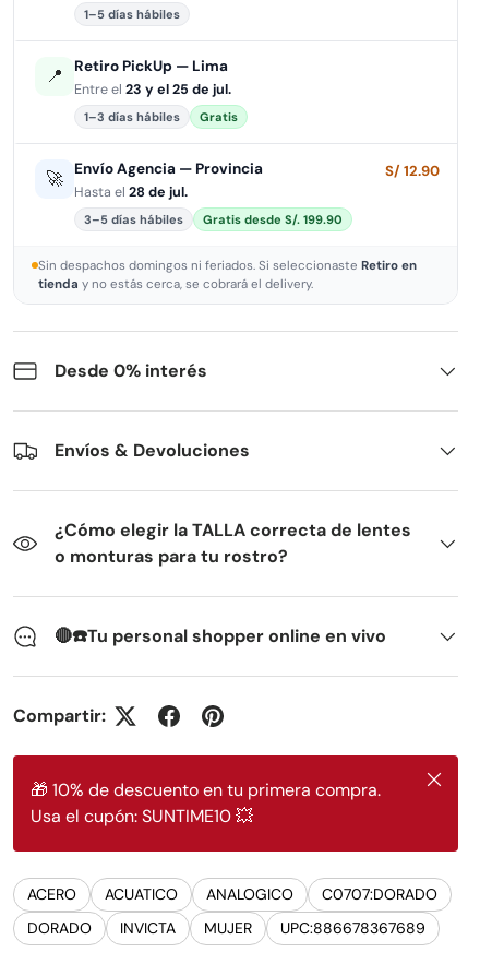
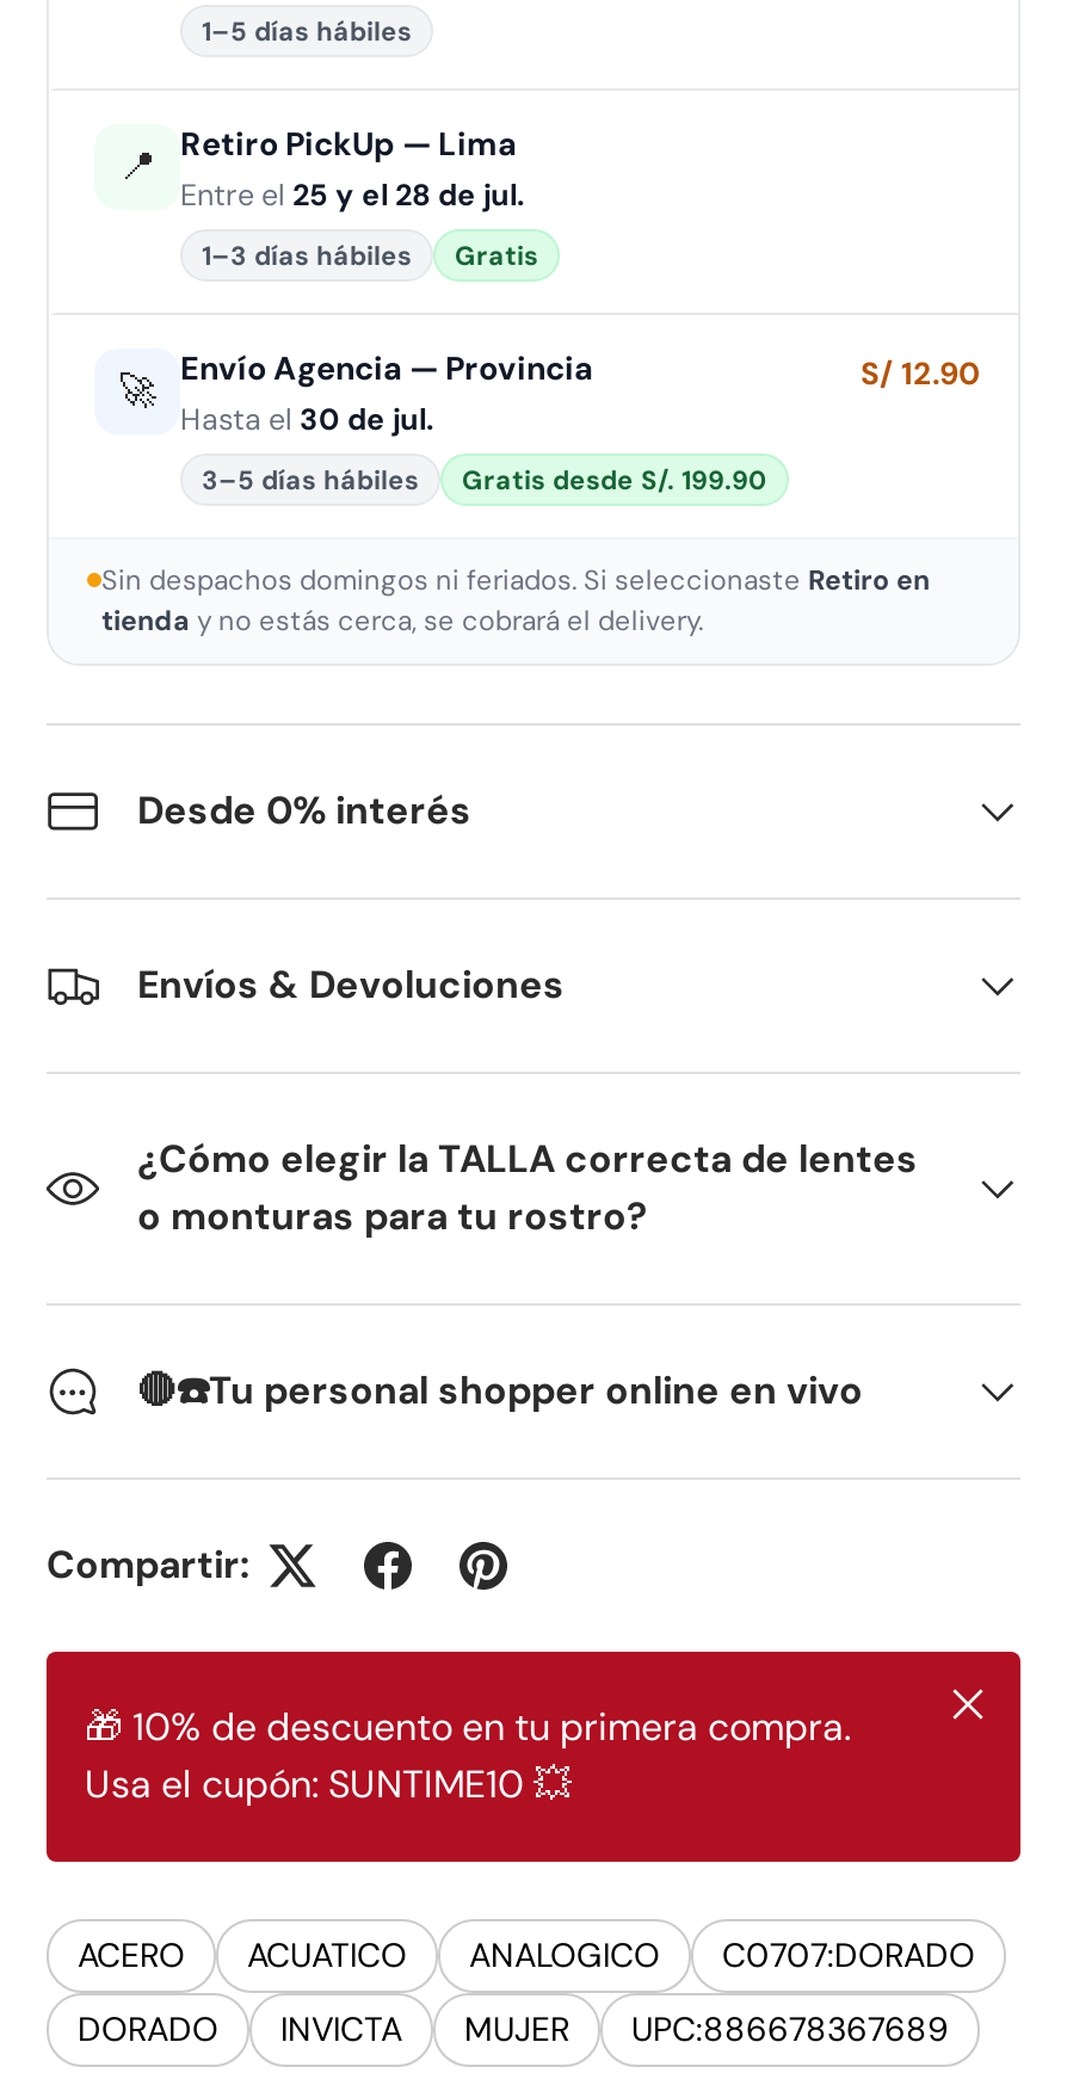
- Entre el 23 y el 25 de jul.
+ Entre el 25 y el 28 de jul.

- Hasta el 28 de jul.
+ Hasta el 30 de jul.
